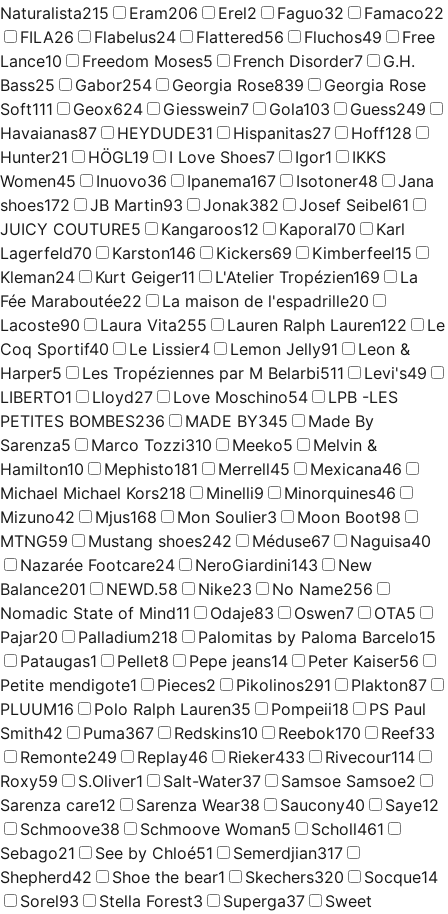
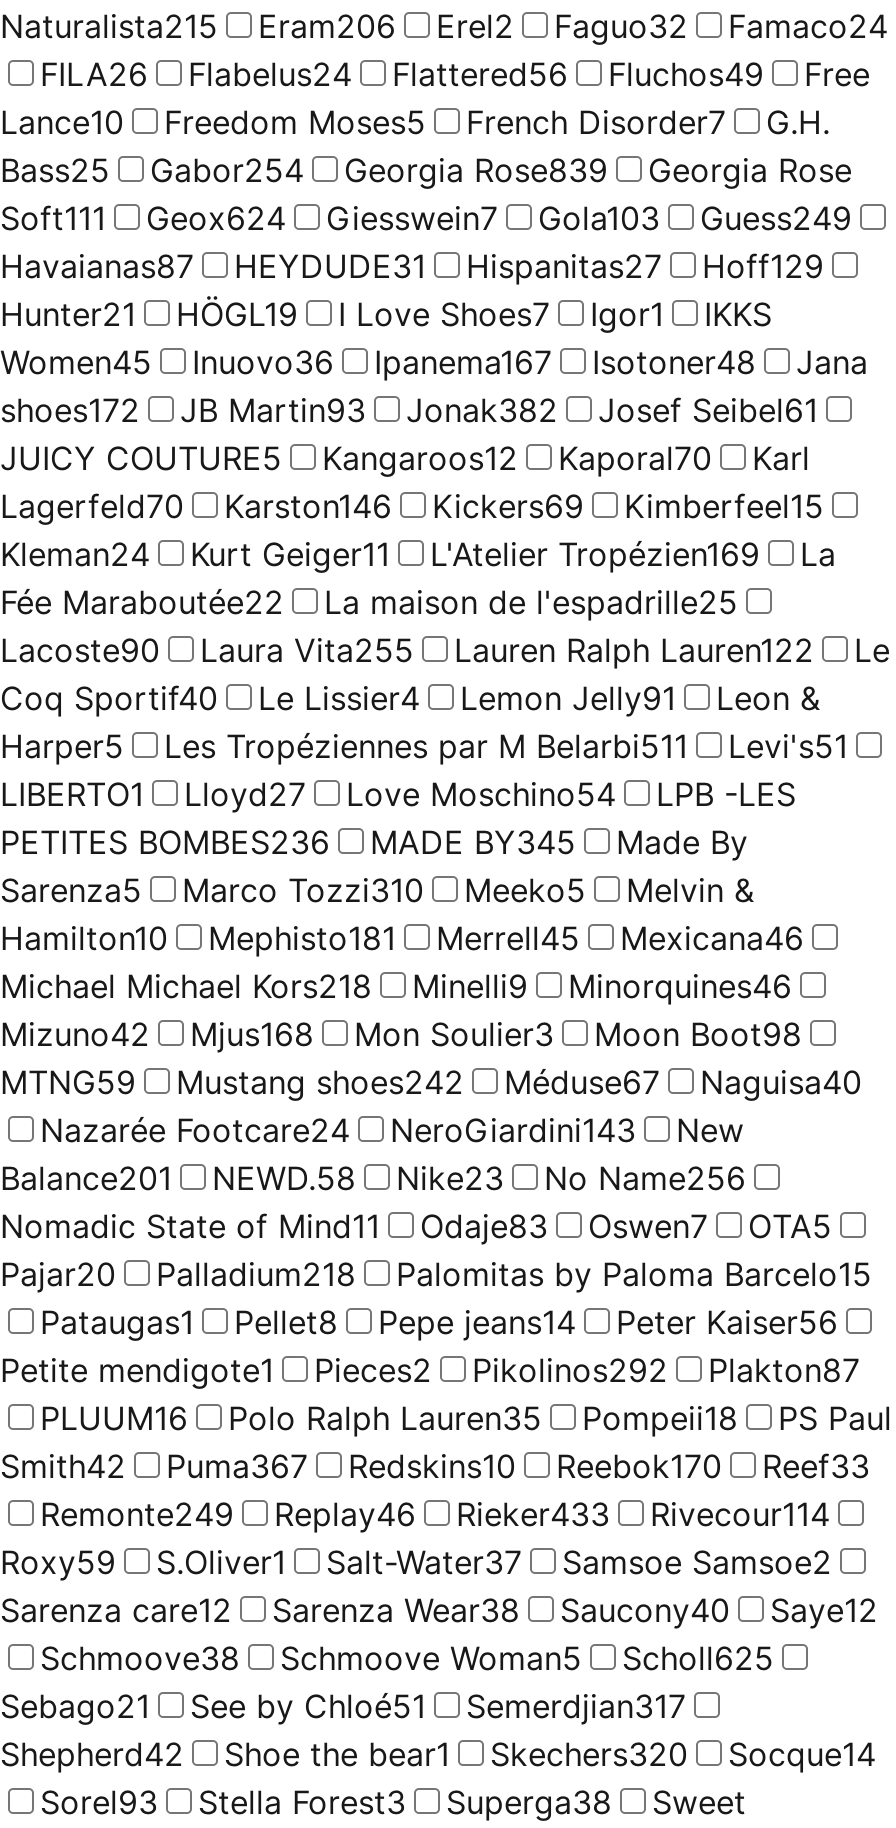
- Naturalista215 Eram206 Erel2 Faguo32 Famaco22
+ Naturalista215 Eram206 Erel2 Faguo32 Famaco24

- Havaianas87 HEYDUDE31 Hispanitas27 Hoff128
+ Havaianas87 HEYDUDE31 Hispanitas27 Hoff129

- La maison de l'espadrille20
+ La maison de l'espadrille25

- Harper5 Les Tropéziennes par M Belarbi511 Levi's49
+ Harper5 Les Tropéziennes par M Belarbi511 Levi's51

- Petite mendigote1 Pieces2 Pikolinos291 Plakton87
+ Petite mendigote1 Pieces2 Pikolinos292 Plakton87

- Schmoove38 Schmoove Woman5 Scholl461
+ Schmoove38 Schmoove Woman5 Scholl625

- Sorel93 Stella Forest3 Superga37 Sweet
+ Sorel93 Stella Forest3 Superga38 Sweet
